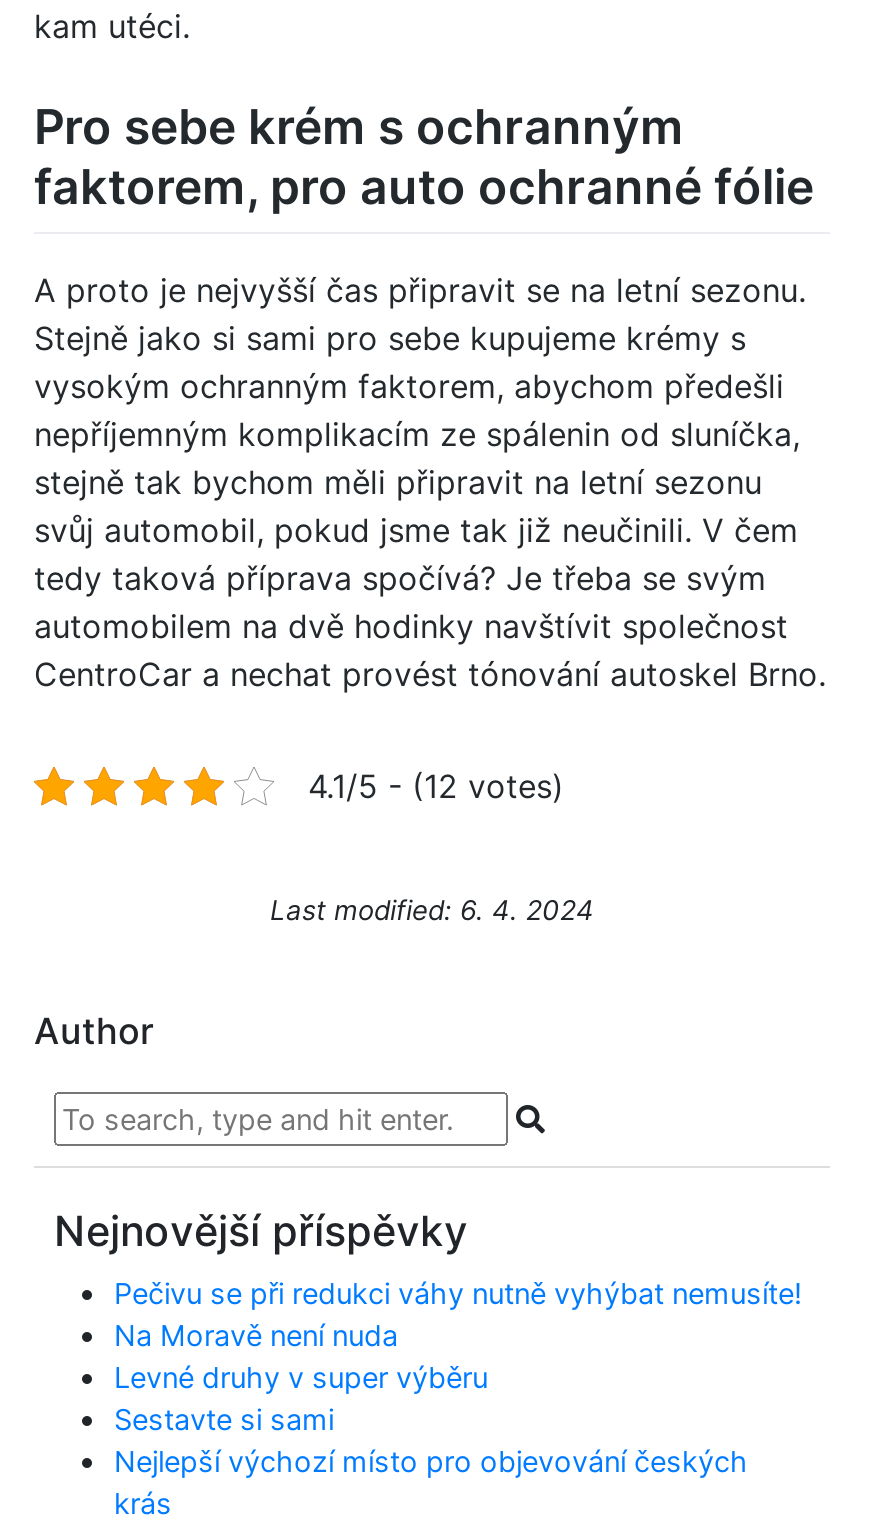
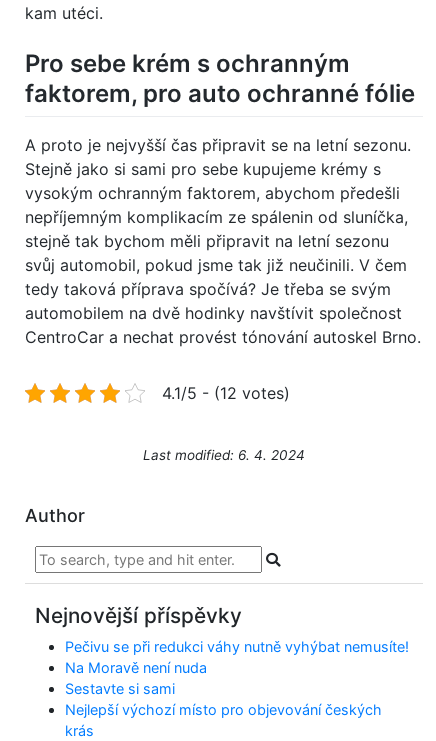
- Levné druhy v super výběru
